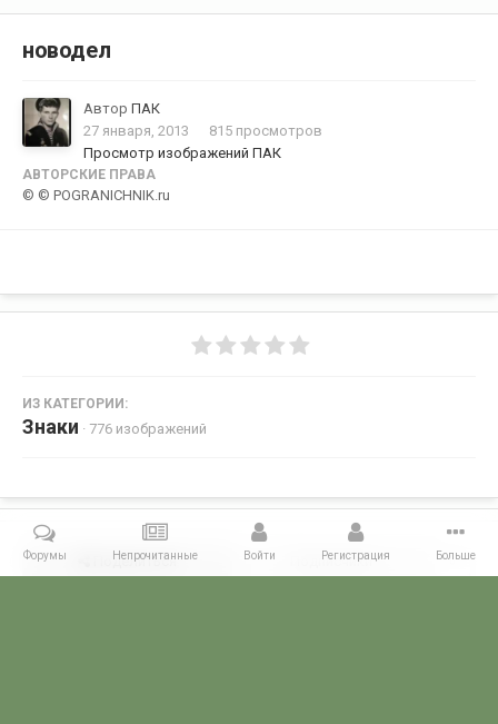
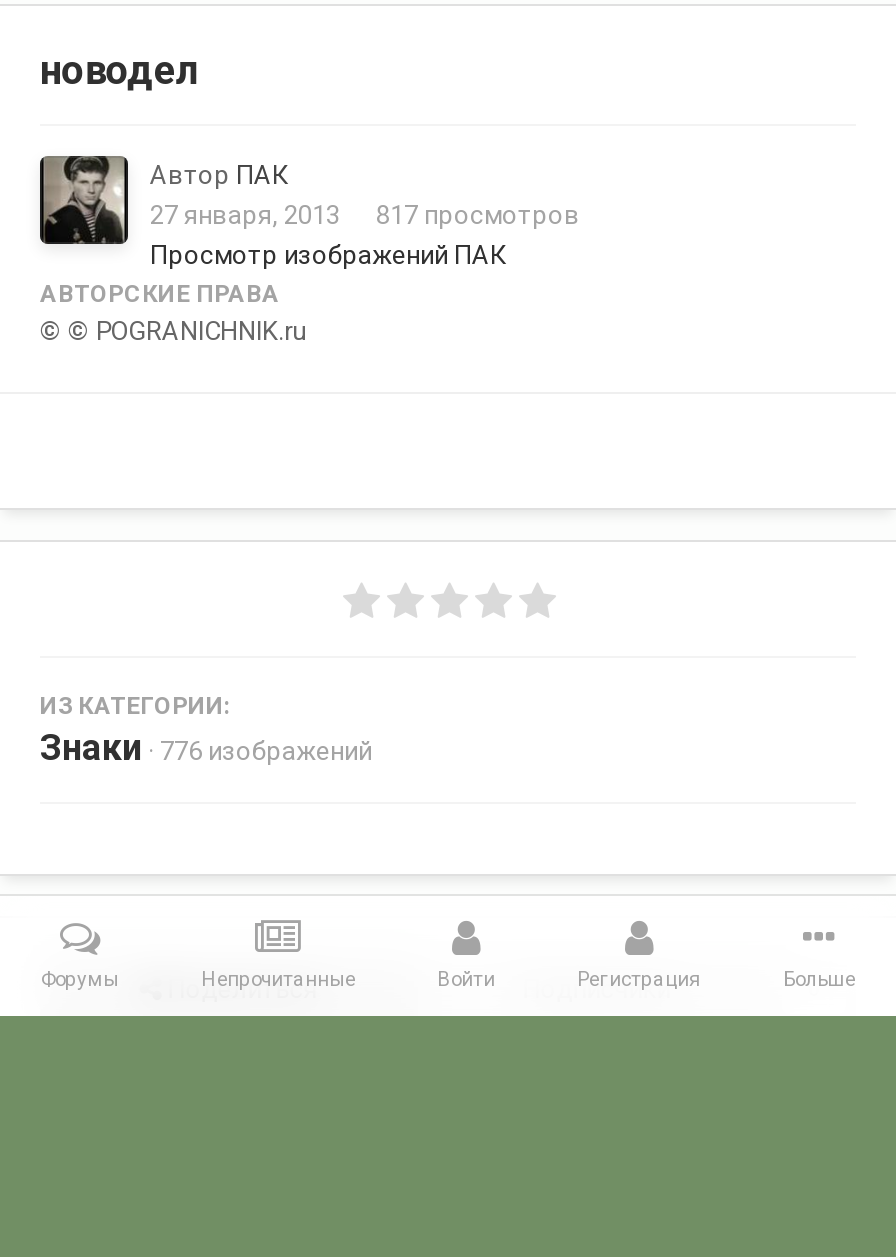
- 27 января, 2013 815 просмотров
+ 27 января, 2013 817 просмотров
